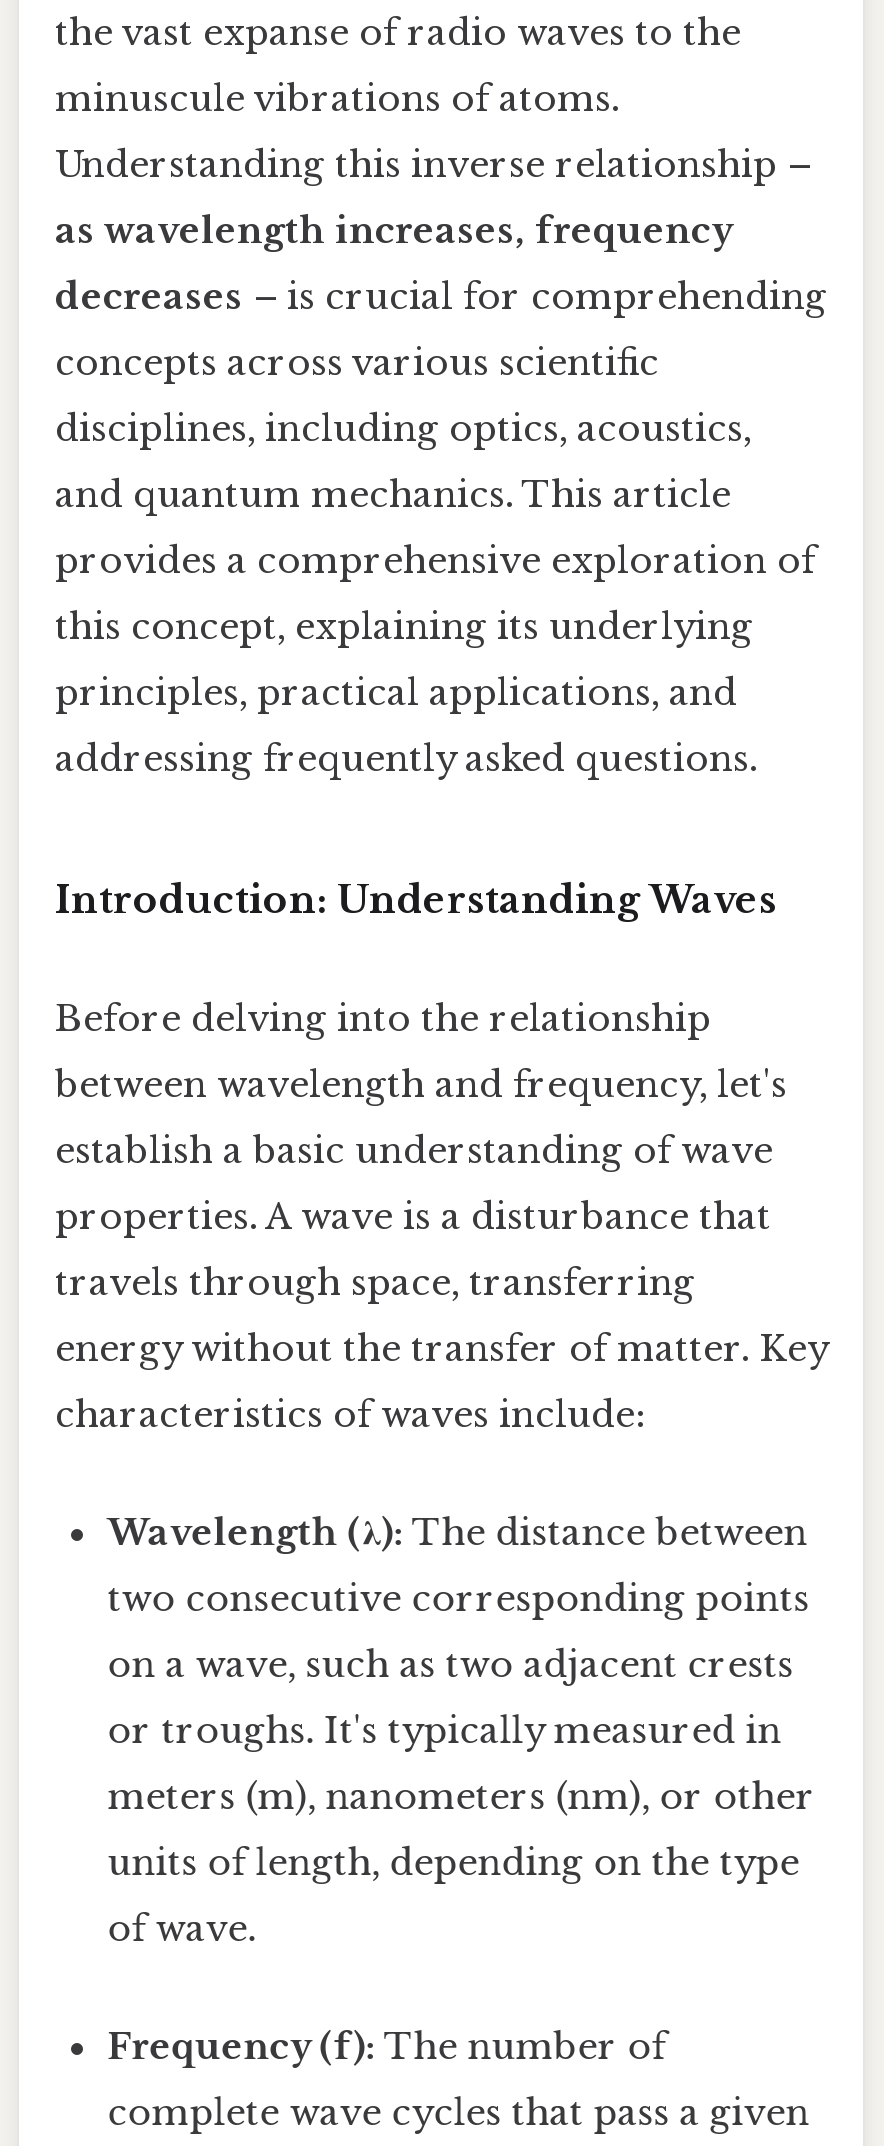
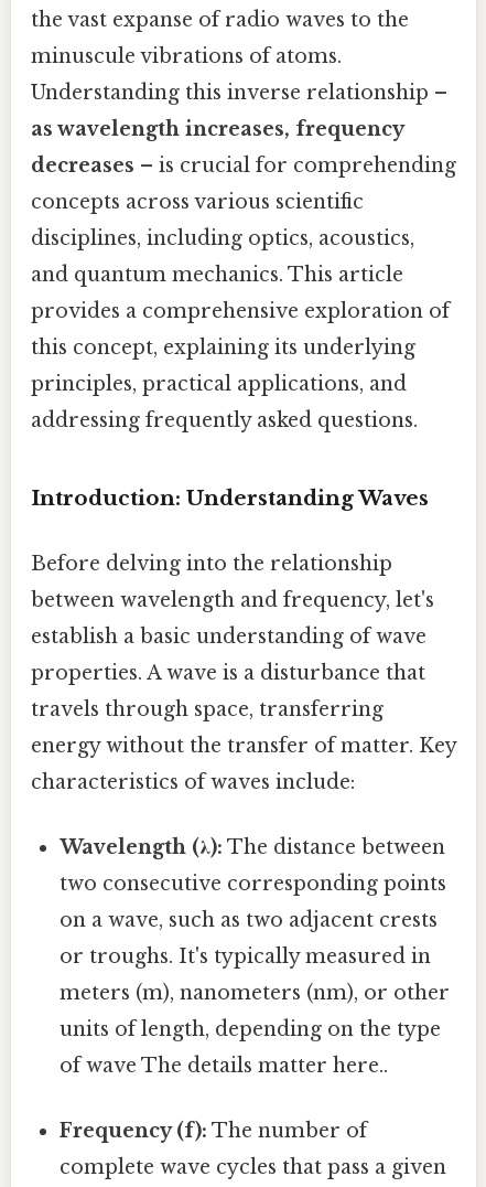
- of wave.
+ of wave The details matter here..
